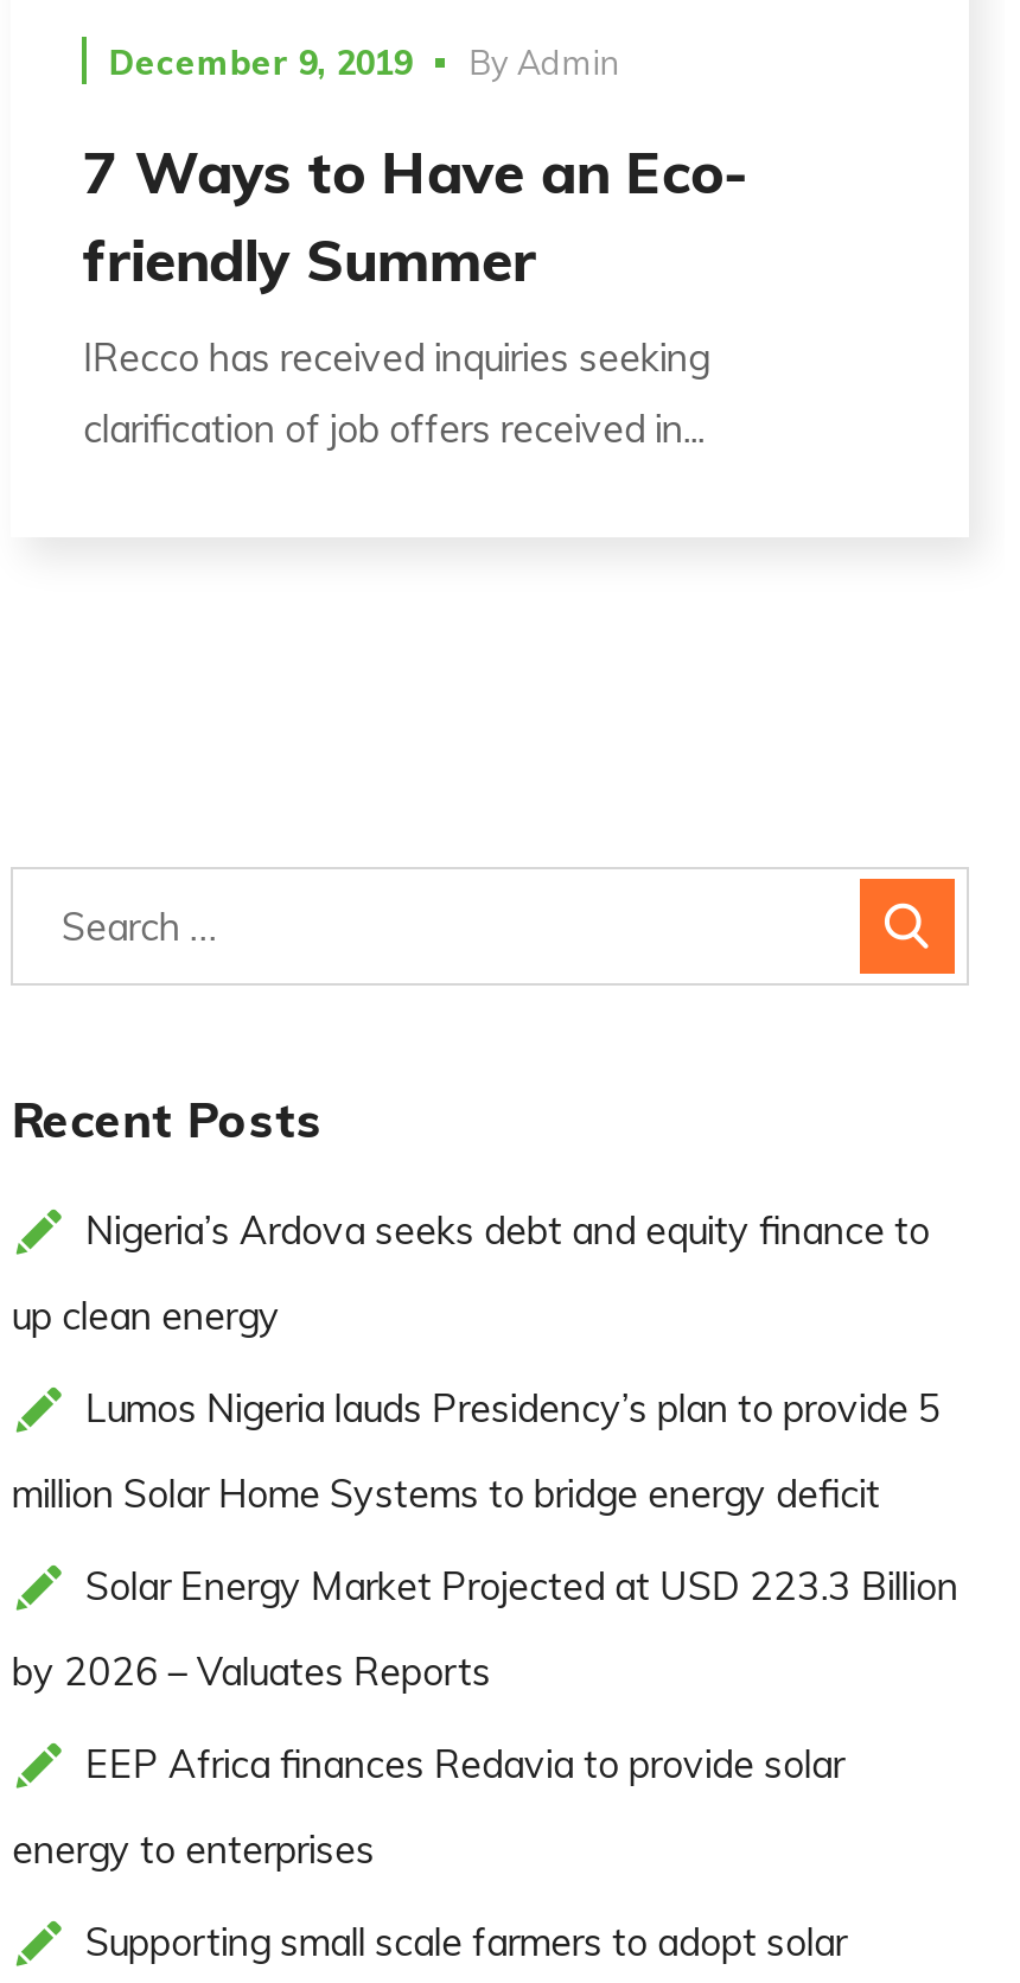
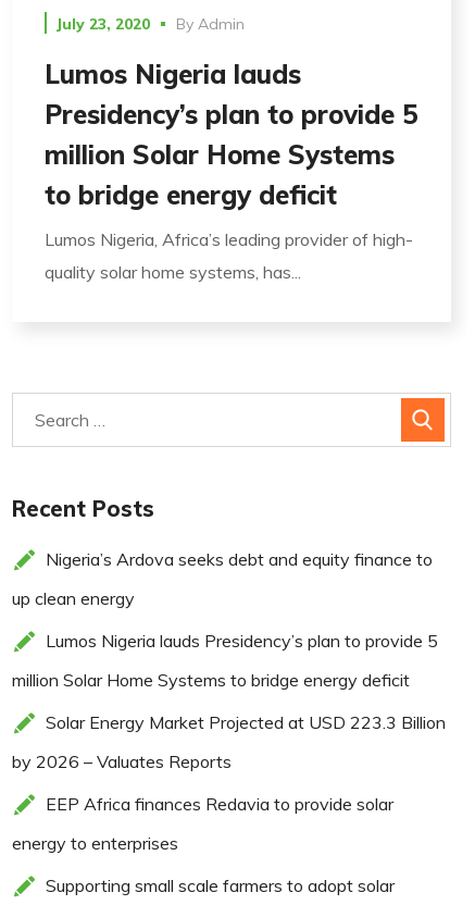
- December 9, 2019 By Admin
+ July 23, 2020 By Admin

- 7 Ways to Have an Eco-
- friendly Summer
+ Lumos Nigeria lauds
+ Presidency’s plan to provide 5
+ million Solar Home Systems
+ to bridge energy deficit

- IRecco has received inquiries seeking
+ Lumos Nigeria, Africa’s leading provider of high-

- clarification of job offers received in...
+ quality solar home systems, has...
